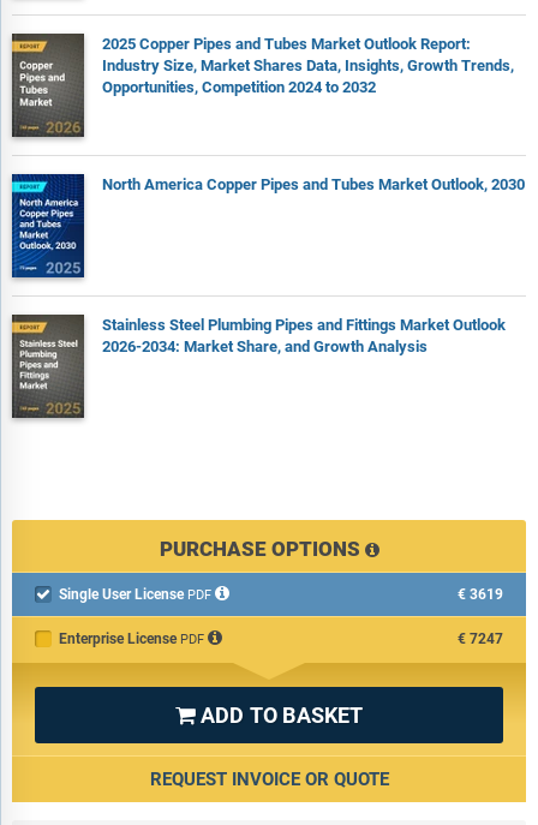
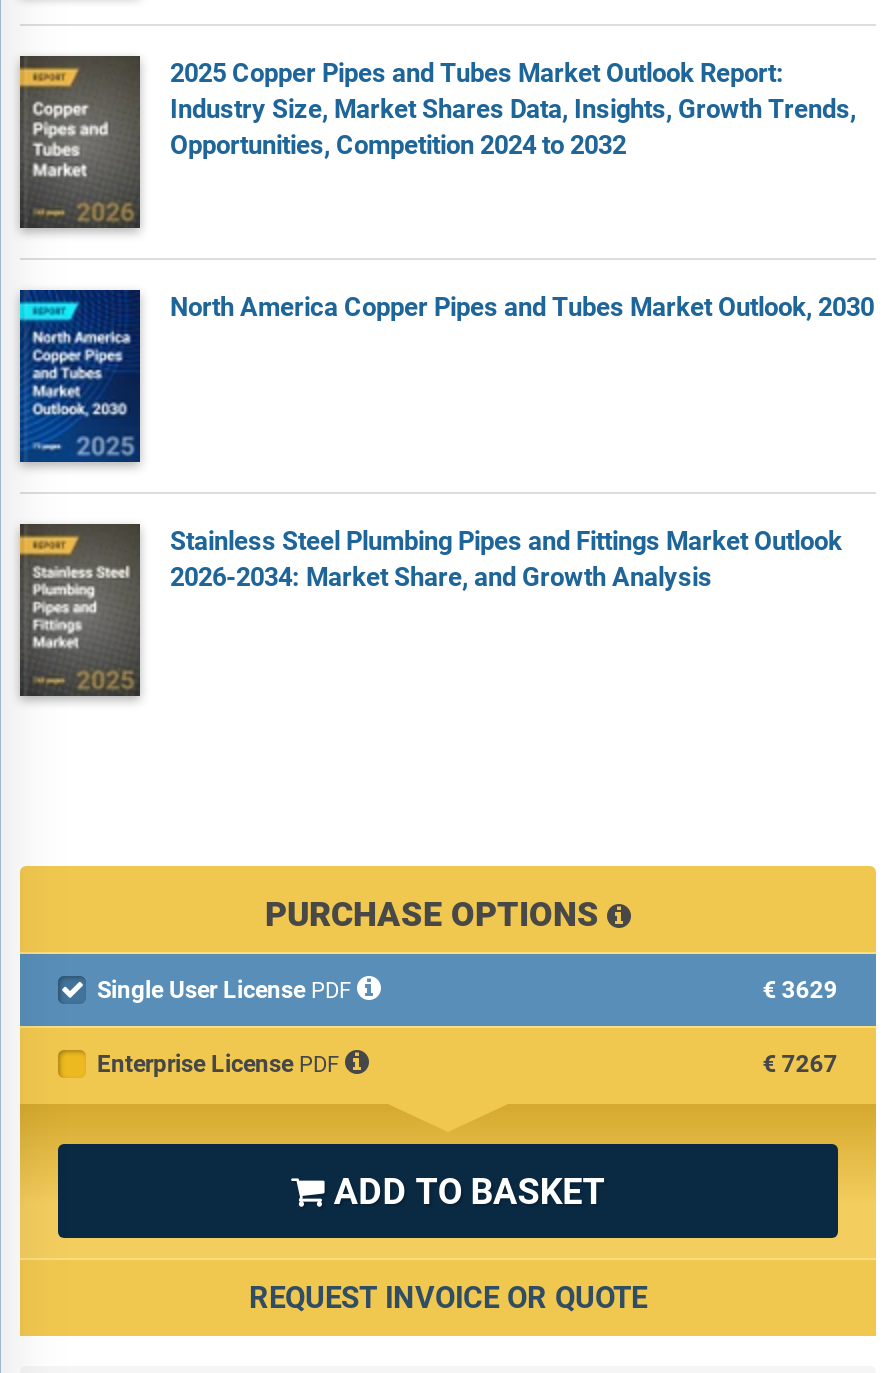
- €3619
+ €3629

- €7247
+ €7267
